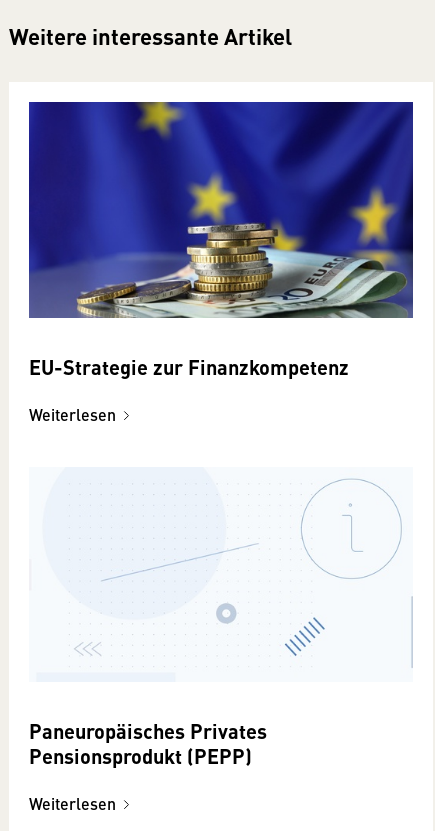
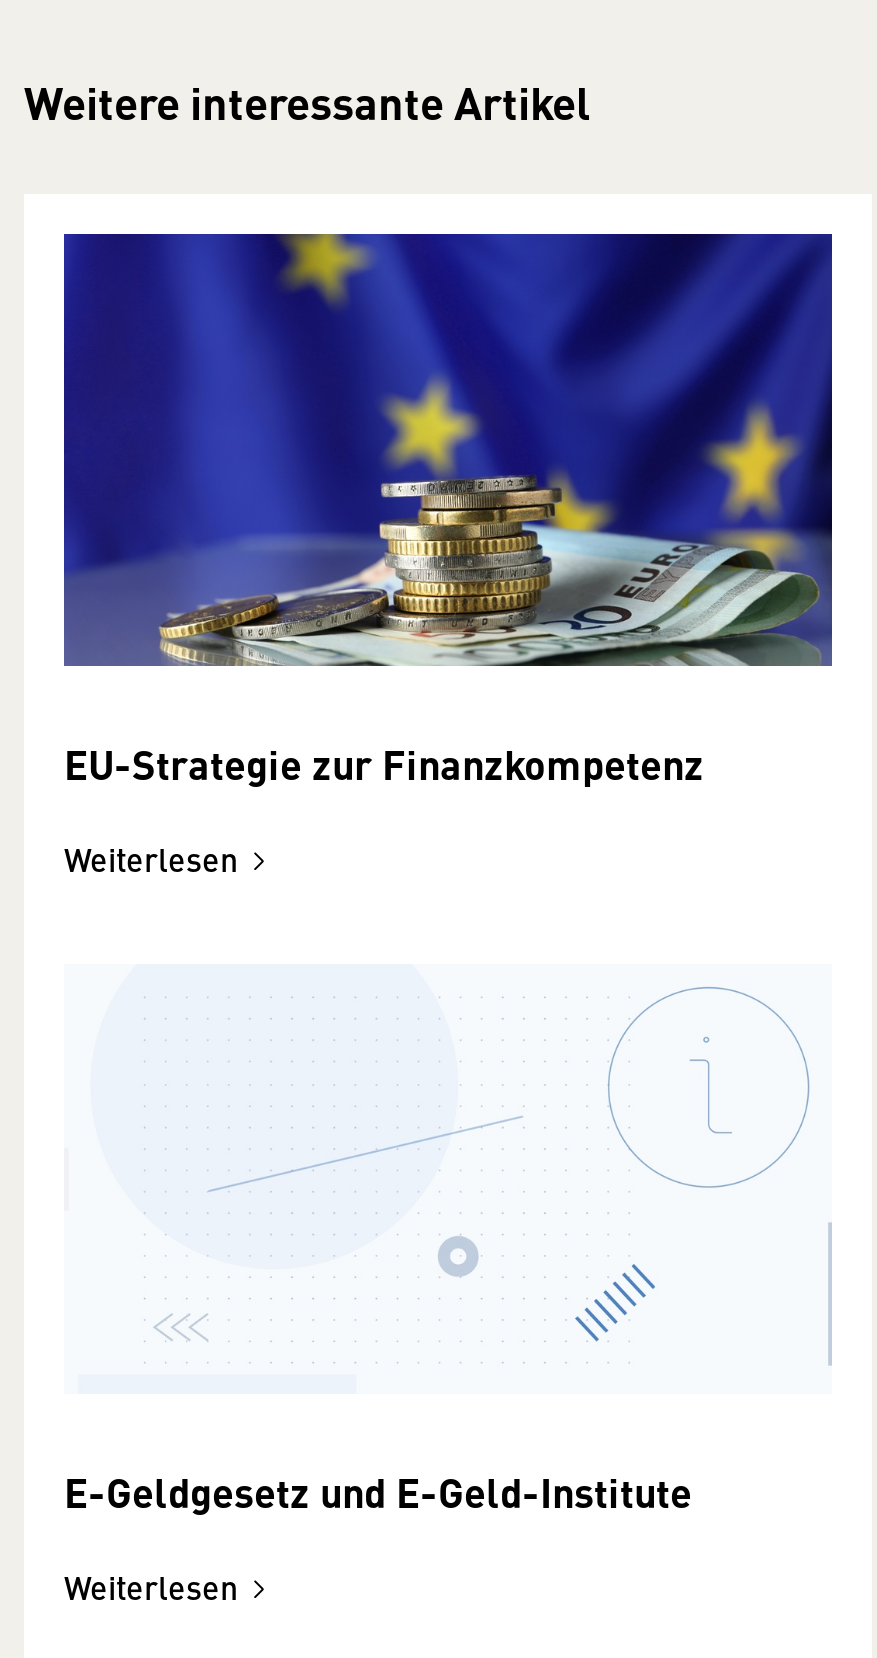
- Paneuropäisches Privates
- Pensionsprodukt (PEPP)
+ E-Geldgesetz und E-Geld-Institute
